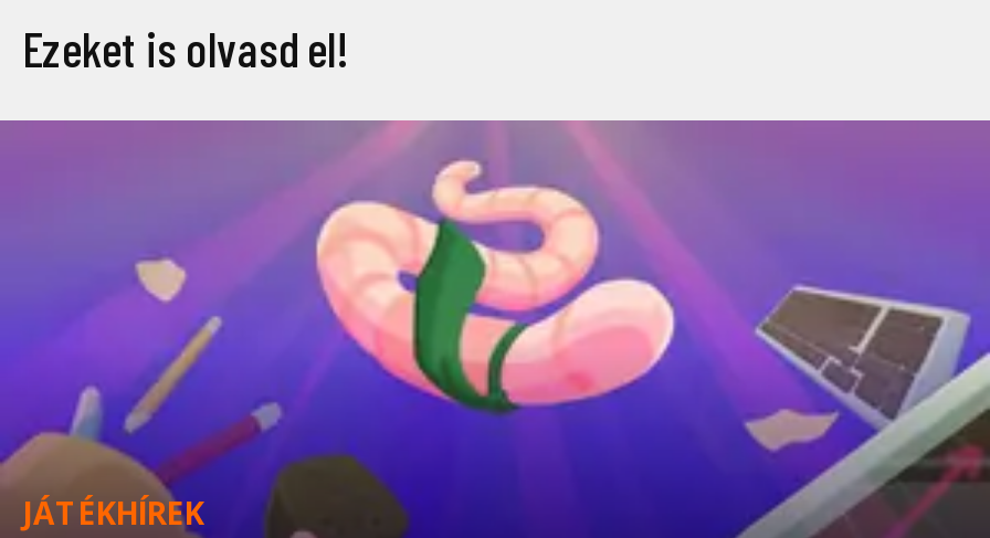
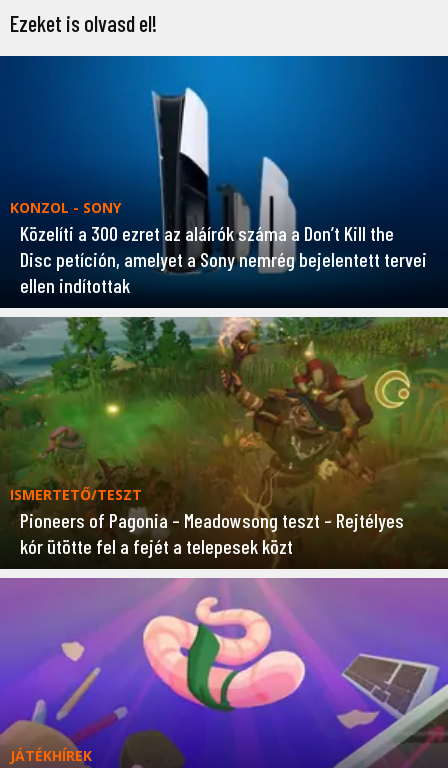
+ [image]
+ KONZOL - SONY
+ Közelíti a 300 ezret az aláírók száma a Don’t Kill the
+ Disc petíción, amelyet a Sony nemrég bejelentett tervei
+ ellen indítottak

+ [image]
+ ISMERTETŐ/TESZT
+ Pioneers of Pagonia – Meadowsong teszt – Rejtélyes
+ kór ütötte fel a fejét a telepesek közt
